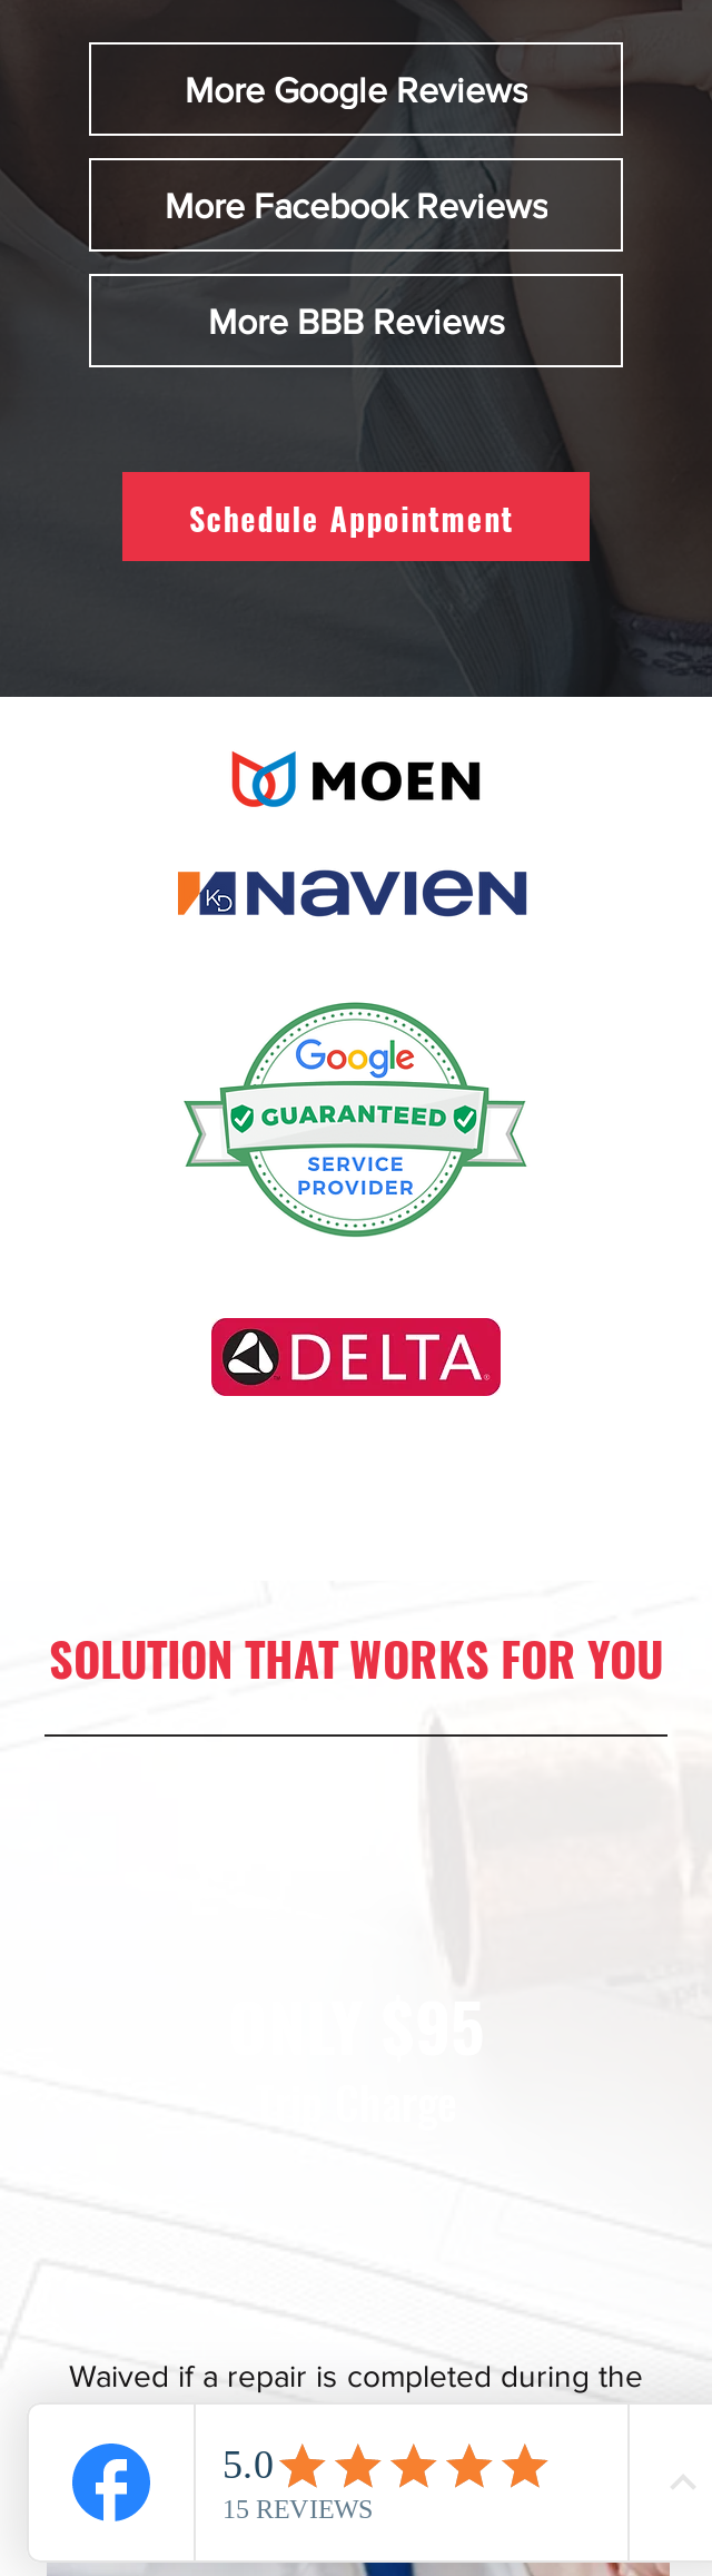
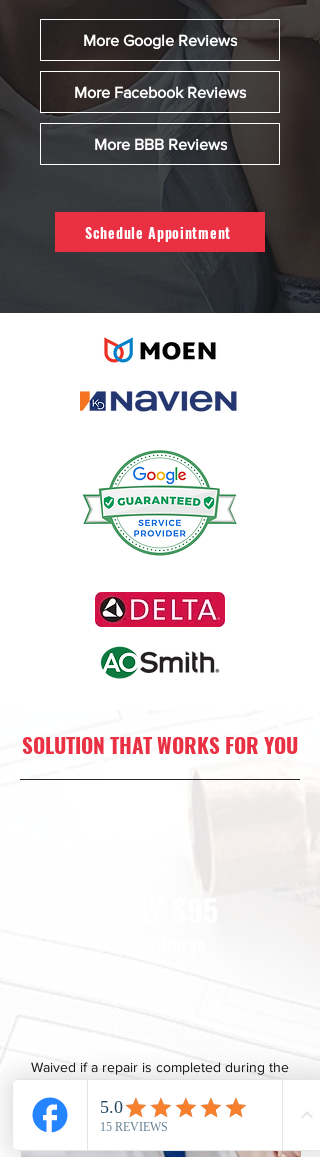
+ [image]
